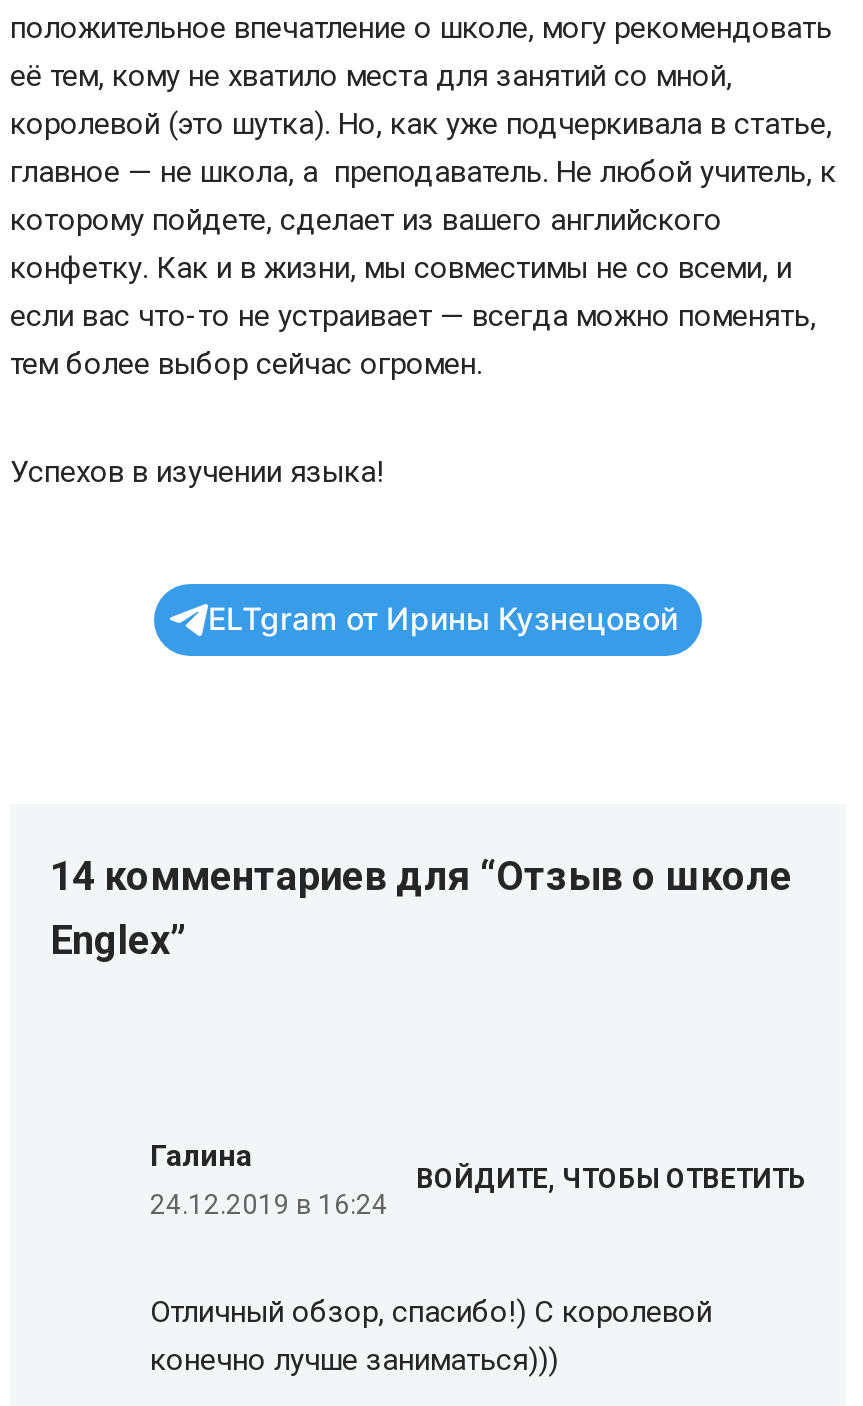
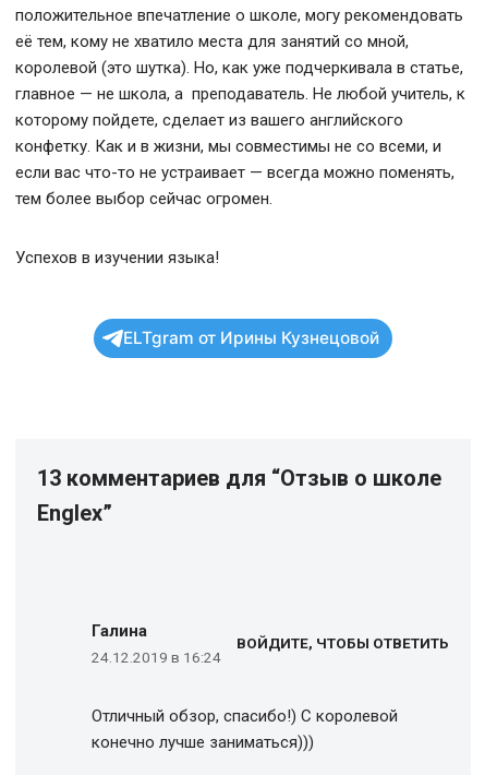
- 14 комментариев для “Отзыв о школе
+ 13 комментариев для “Отзыв о школе
